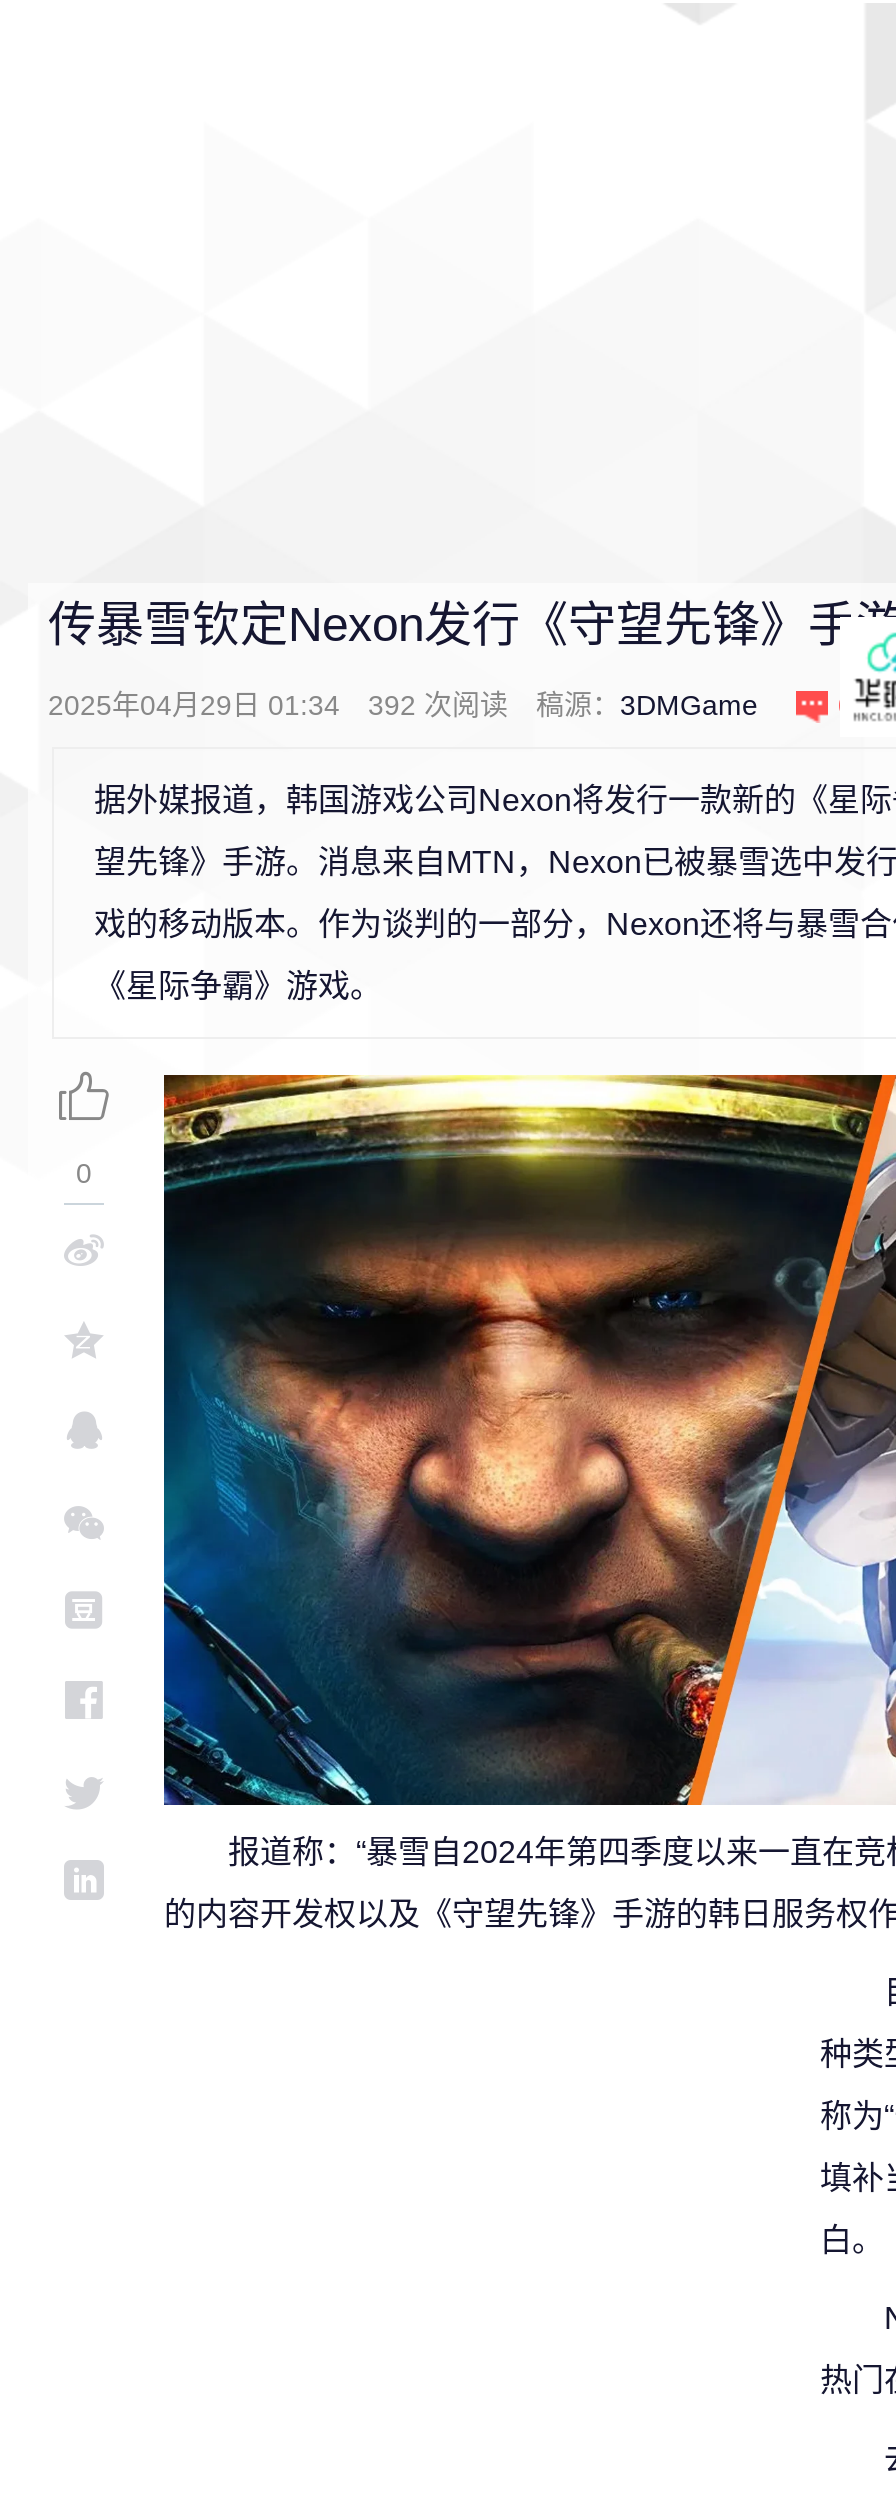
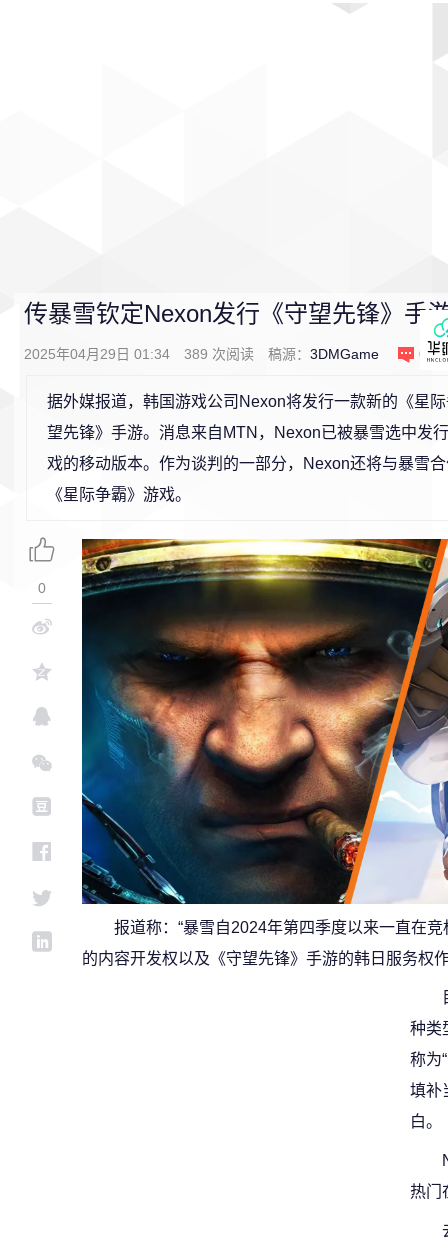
- 2025年04月29日 01:34 392次阅读 稿源：3DMGame
+ 2025年04月29日 01:34 389次阅读 稿源：3DMGame
